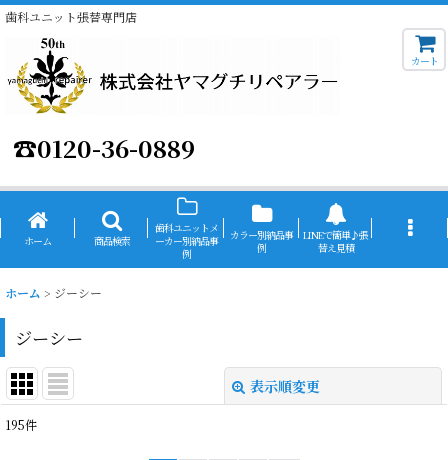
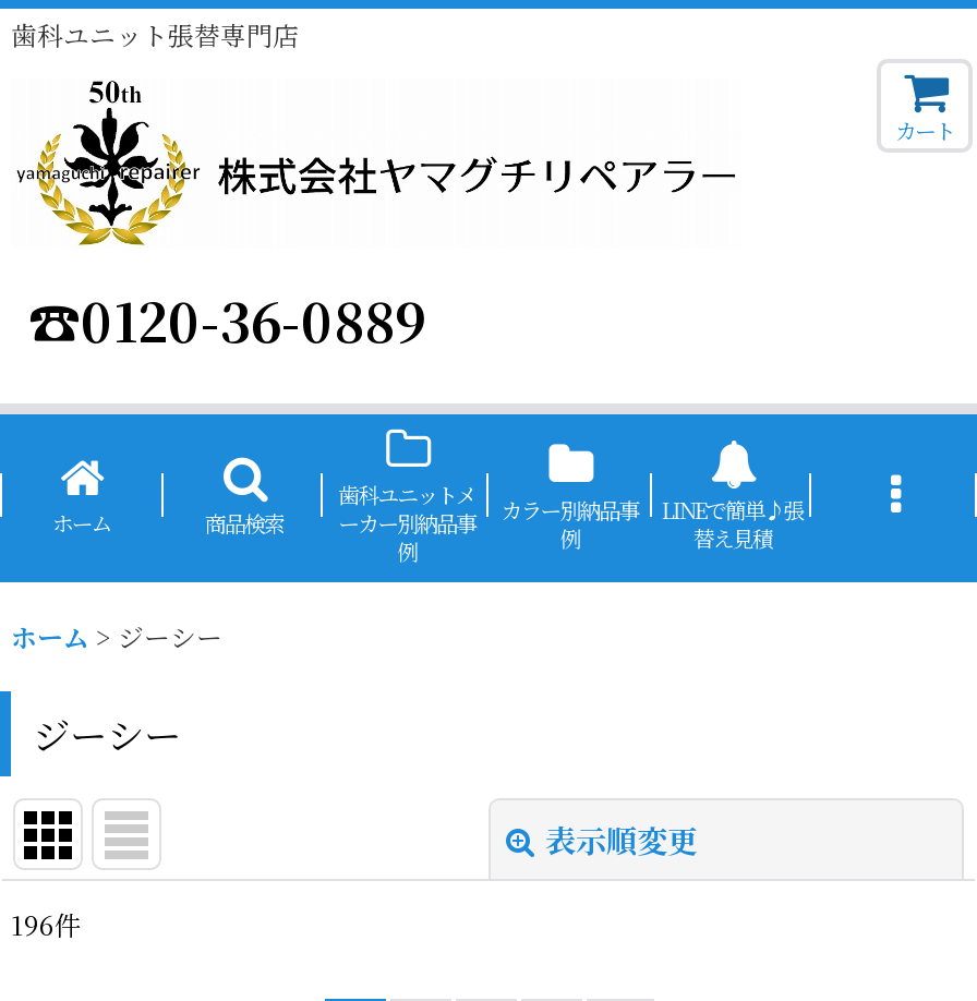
- 195件
+ 196件
